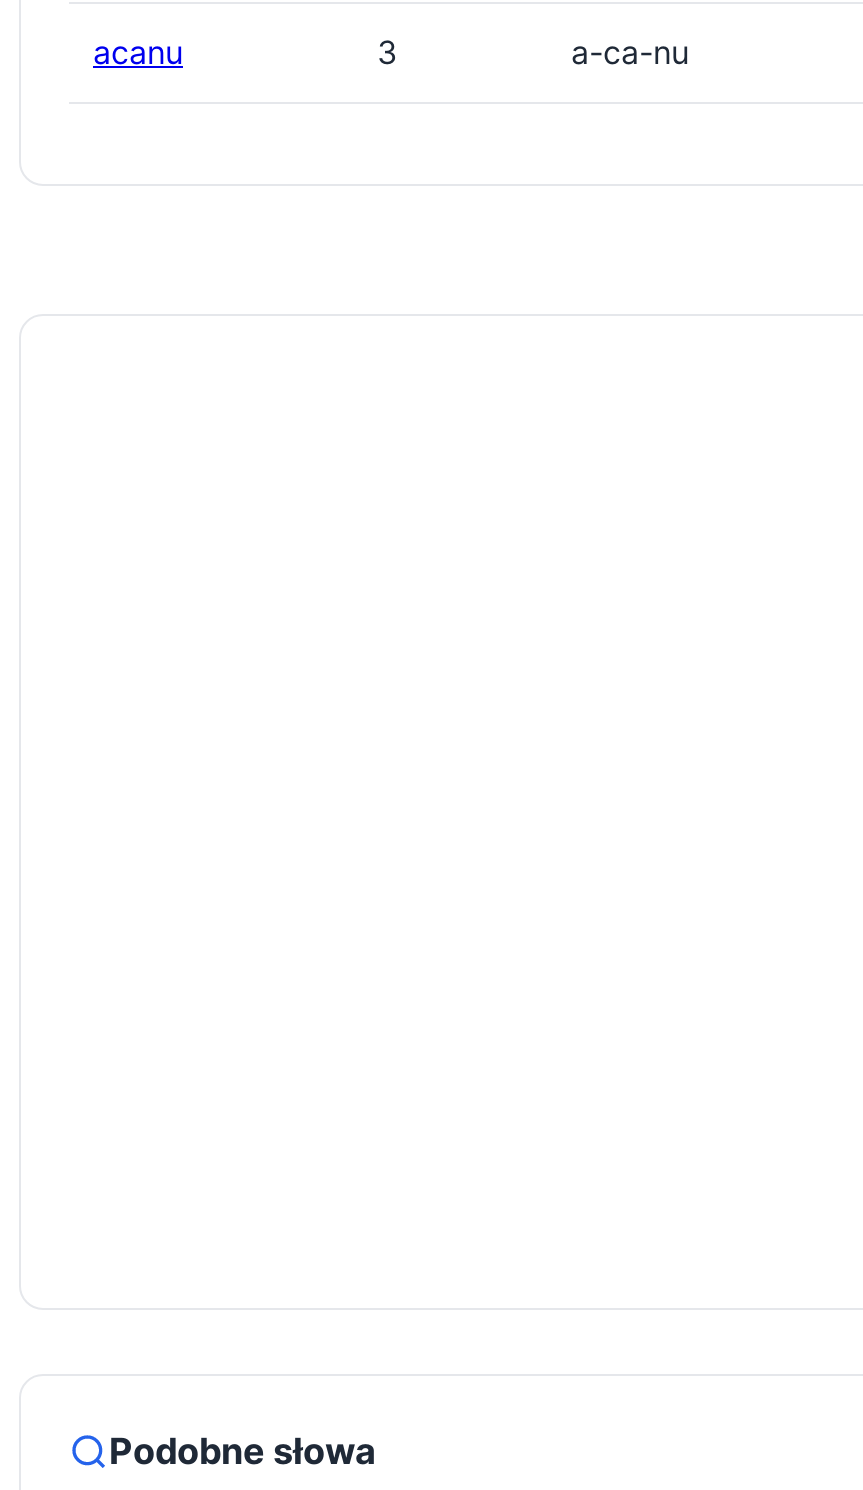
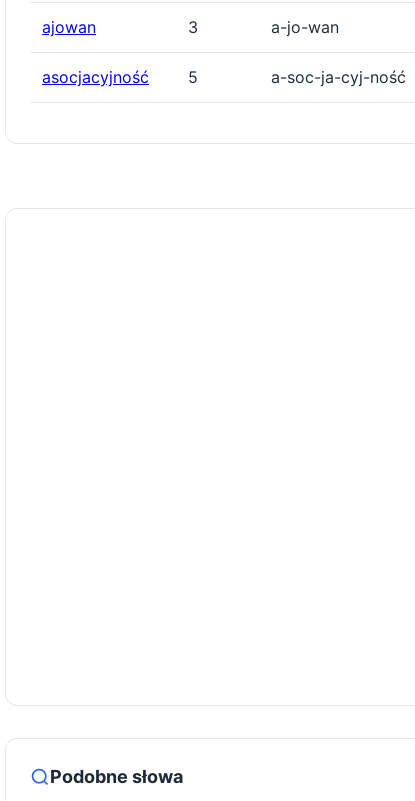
- acanu
+ ajowan

- a-ca-nu
+ a-jo-wan
+ asocjacyjność
+ 5
+ a-soc-ja-cyj-ność
